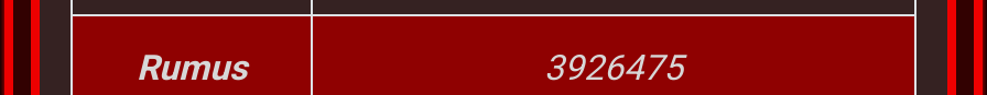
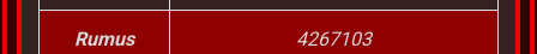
- 3926475
+ 4267103
